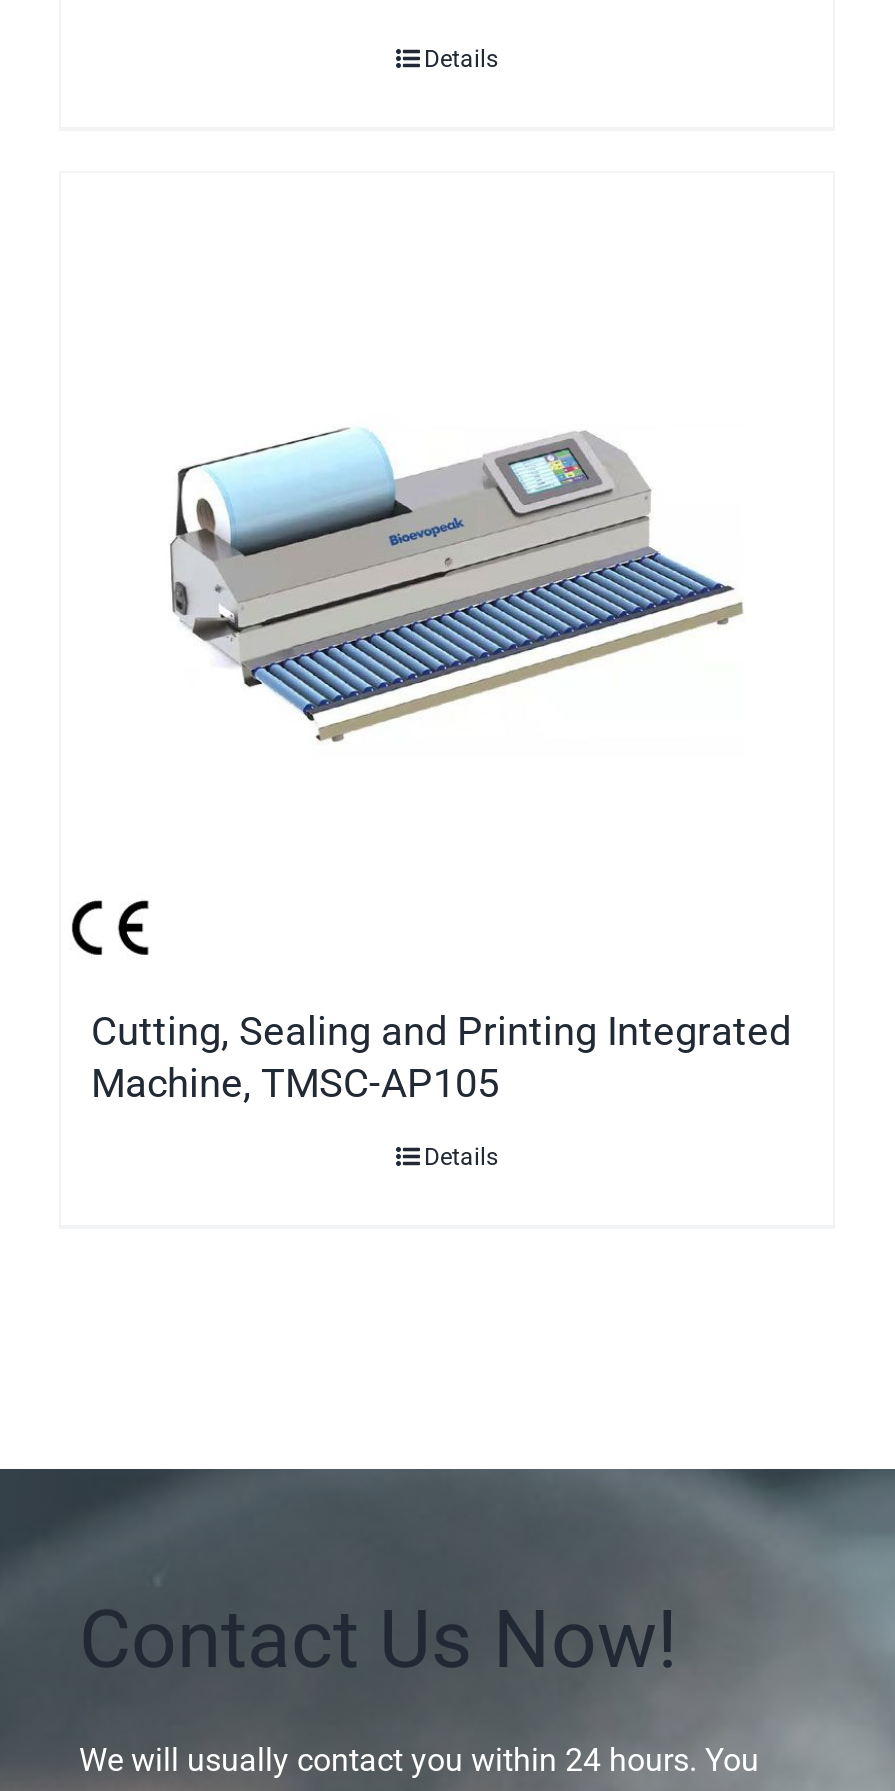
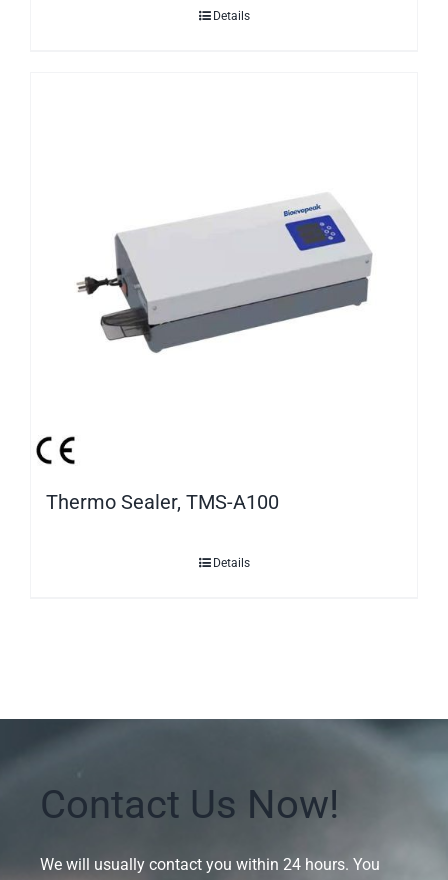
- [image]
+ [image]

- Cutting, Sealing and Printing Integrated
- Machine, TMSC-AP105
+ Thermo Sealer, TMS-A100
